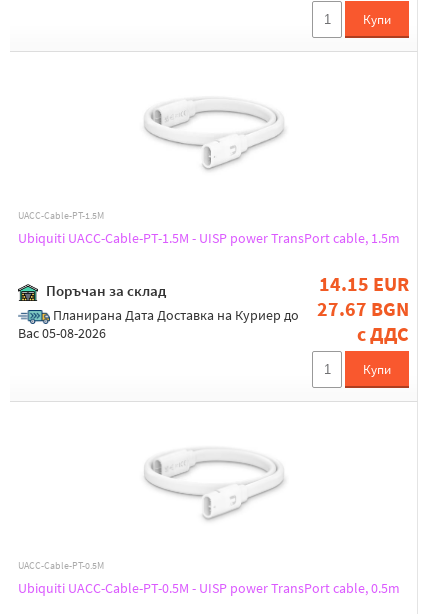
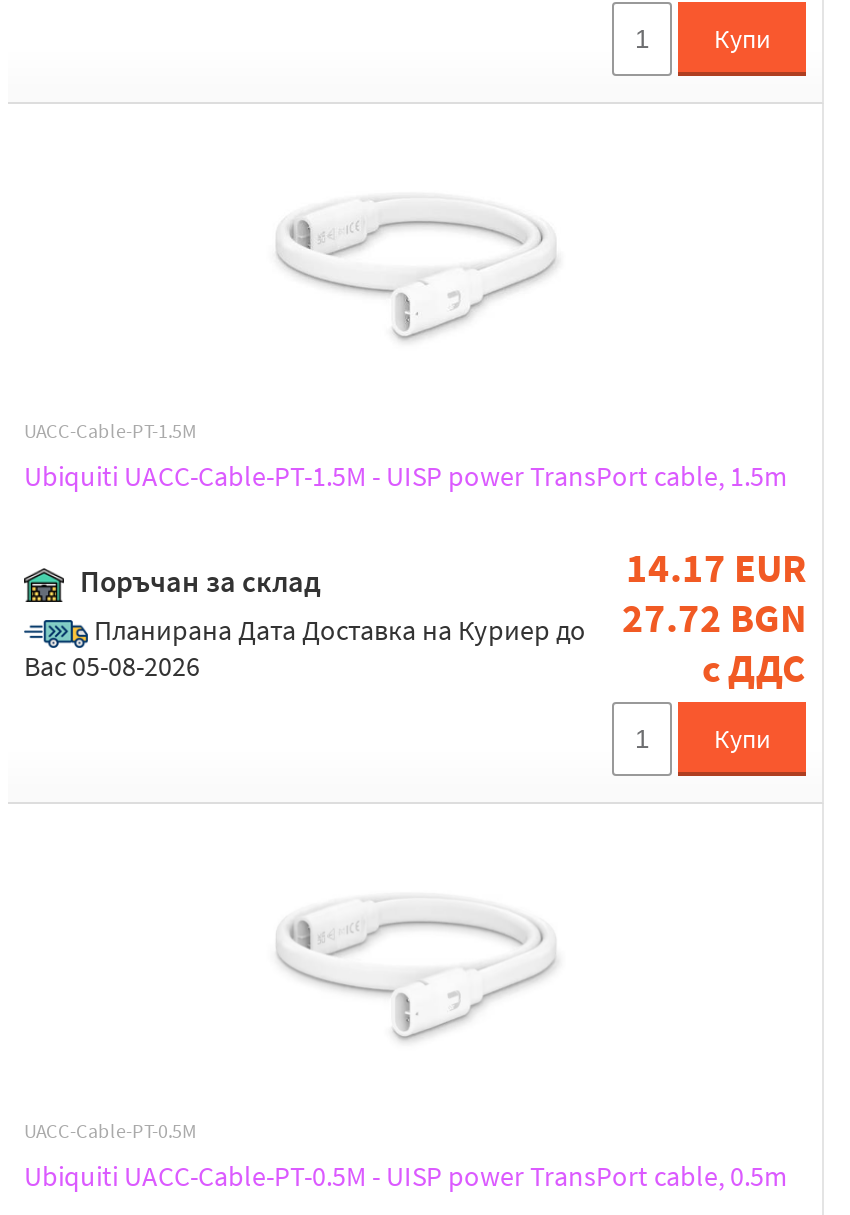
- 14.15 EUR
+ 14.17 EUR

- Планирана Дата Доставка на Куриер до 27.67 BGN
+ Планирана Дата Доставка на Куриер до 27.72 BGN
